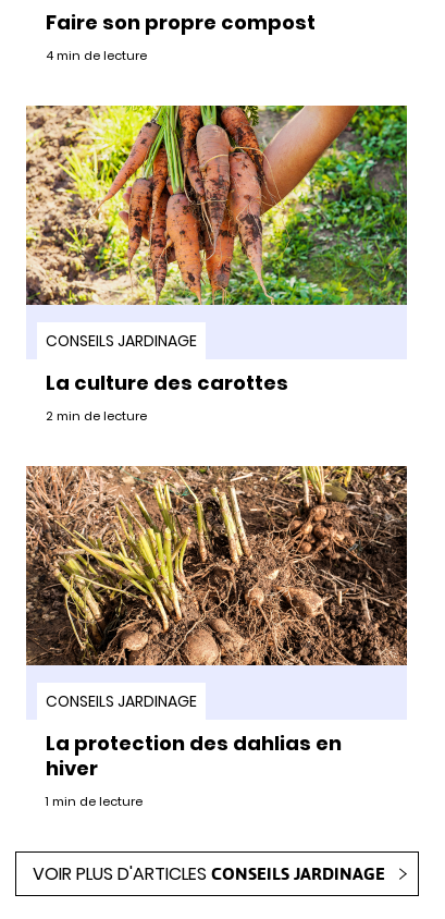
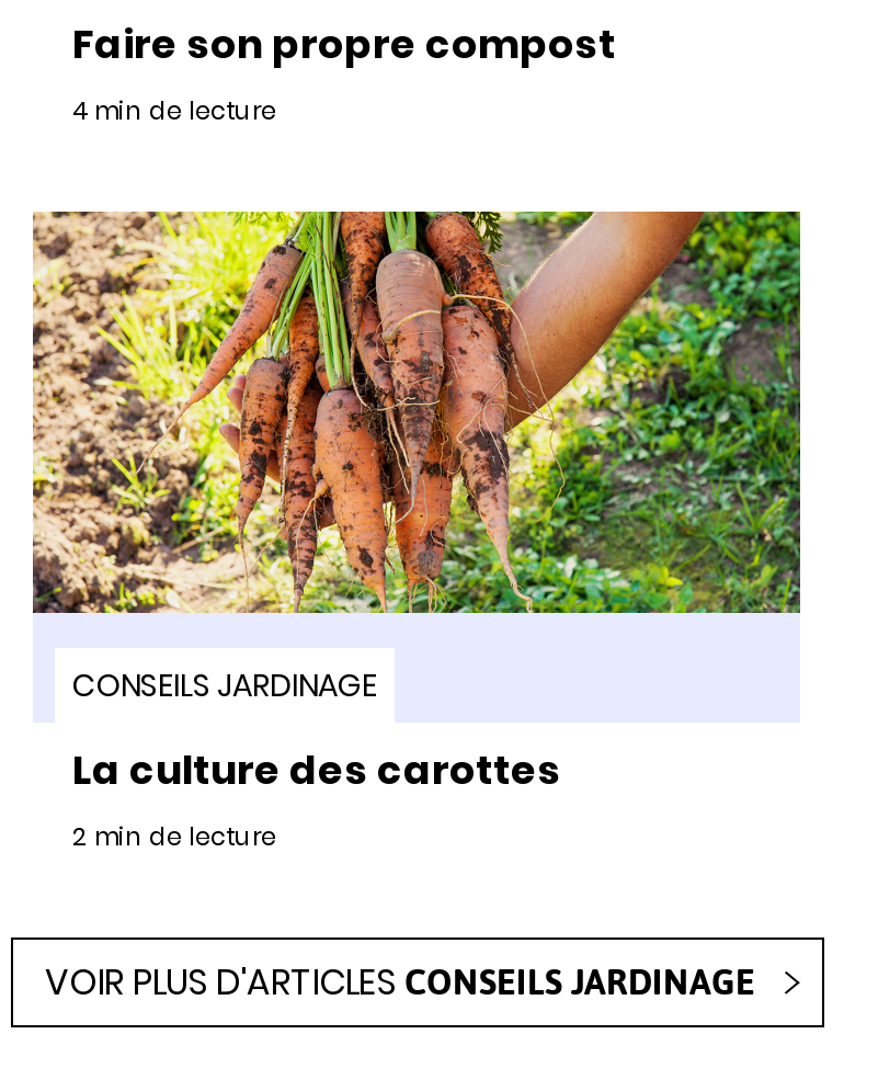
- [image]
- CONSEILS JARDINAGE
- La protection des dahlias en
- hiver
- 1 min de lecture
